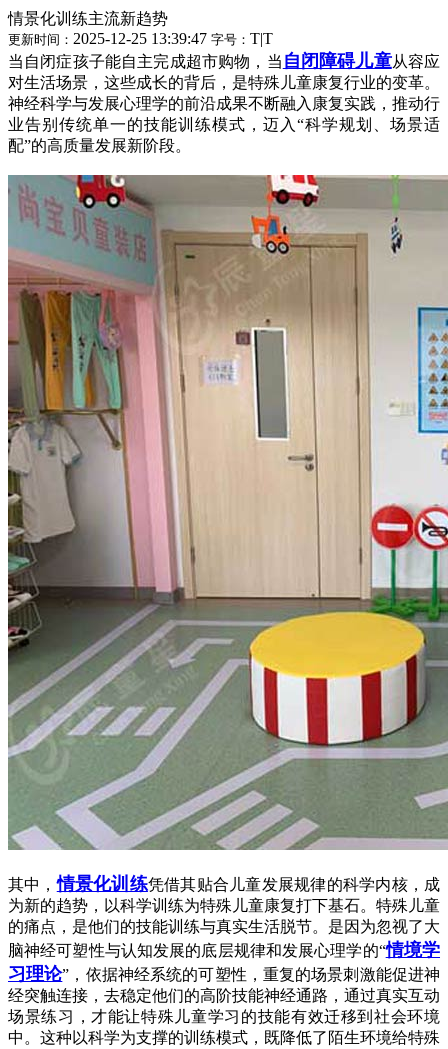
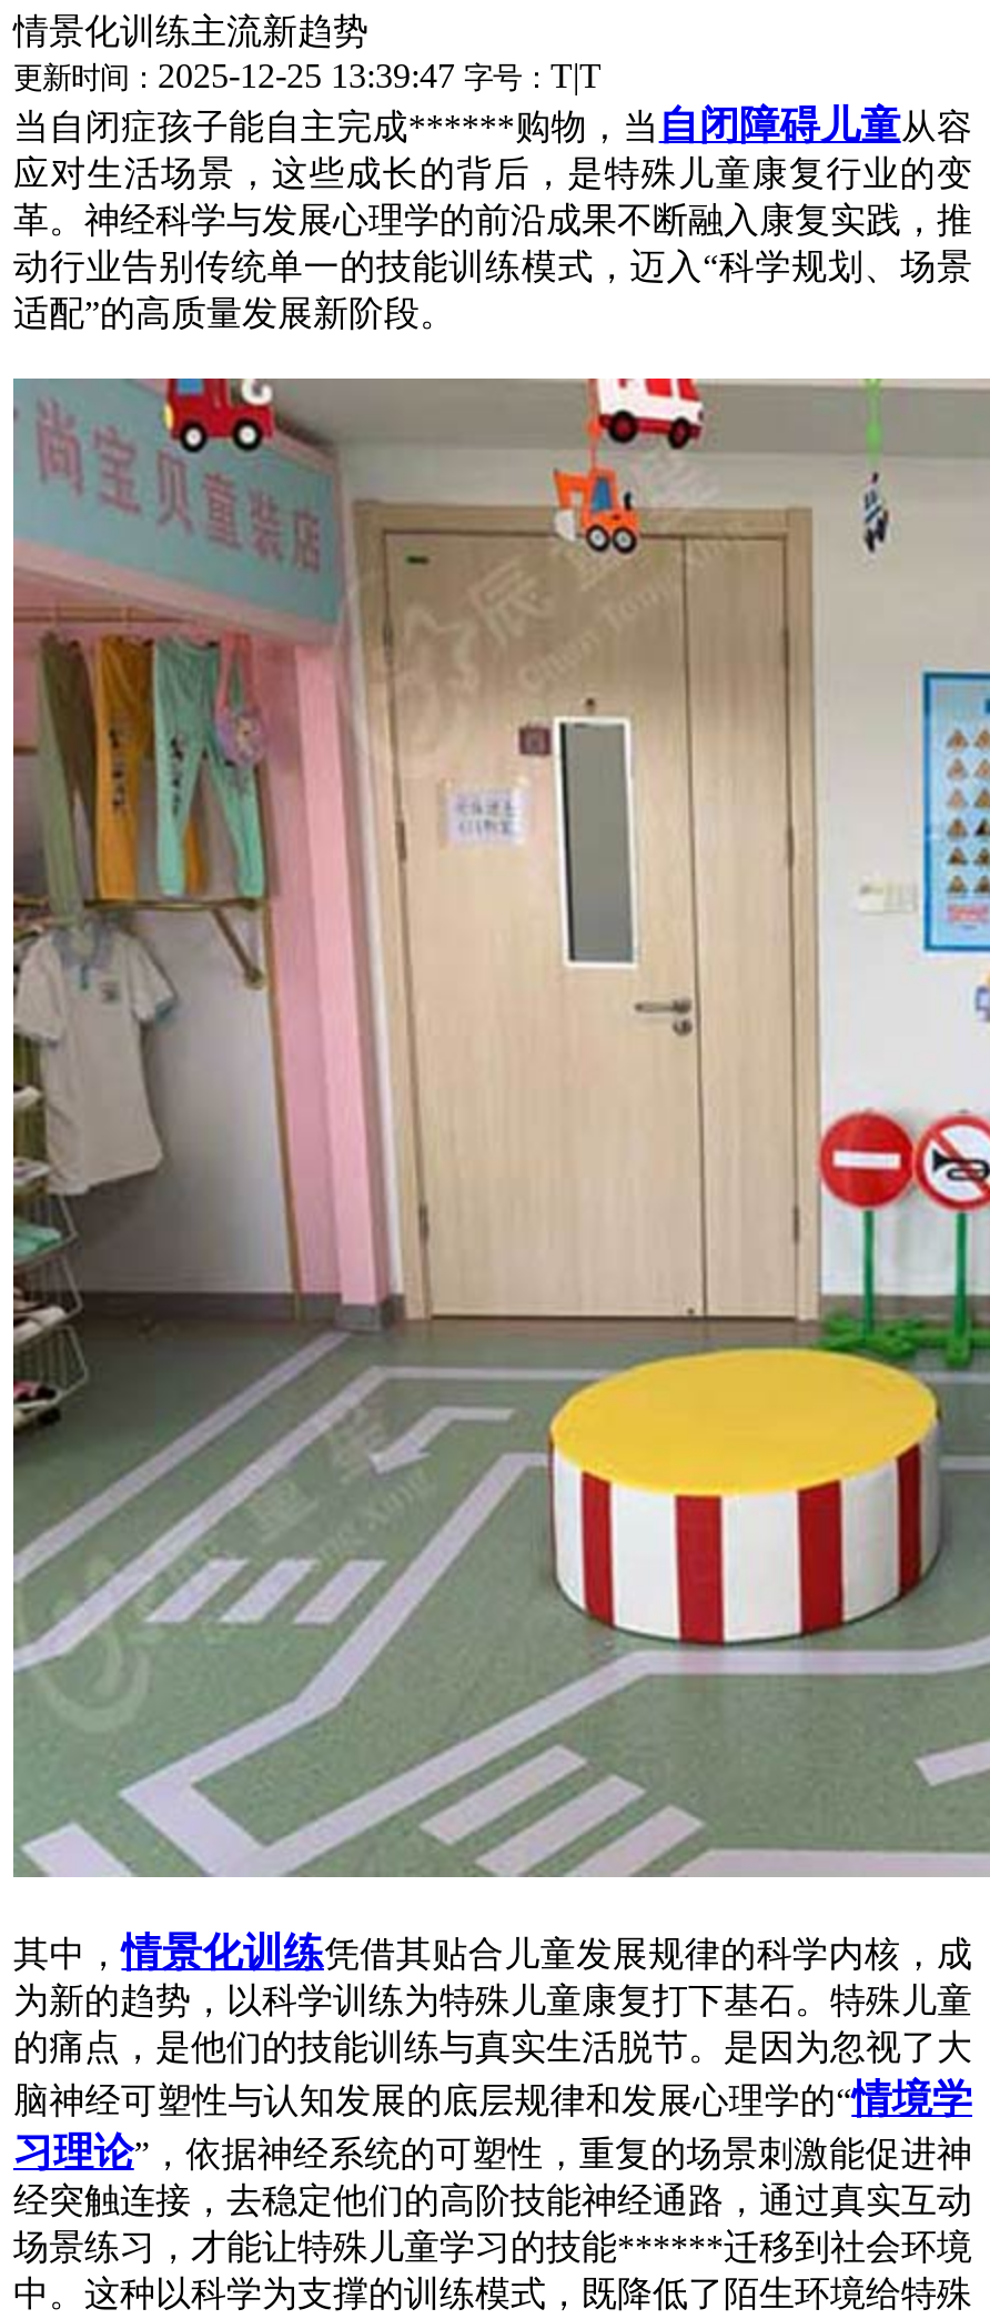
- 当自闭症孩子能自主完成超市购物，当自闭障碍儿童从容应
- 对生活场景，这些成长的背后，是特殊儿童康复行业的变革。
- 神经科学与发展心理学的前沿成果不断融入康复实践，推动行
- 业告别传统单一的技能训练模式，迈入“科学规划、场景适
- 配”的高质量发展新阶段。
+ 当自闭症孩子能自主完成******购物，当自闭障碍儿童从容
+ 应对生活场景，这些成长的背后，是特殊儿童康复行业的变
+ 革。神经科学与发展心理学的前沿成果不断融入康复实践，推
+ 动行业告别传统单一的技能训练模式，迈入“科学规划、场景
+ 适配”的高质量发展新阶段。

- 场景练习，才能让特殊儿童学习的技能有效迁移到社会环境
+ 场景练习，才能让特殊儿童学习的技能******迁移到社会环境
